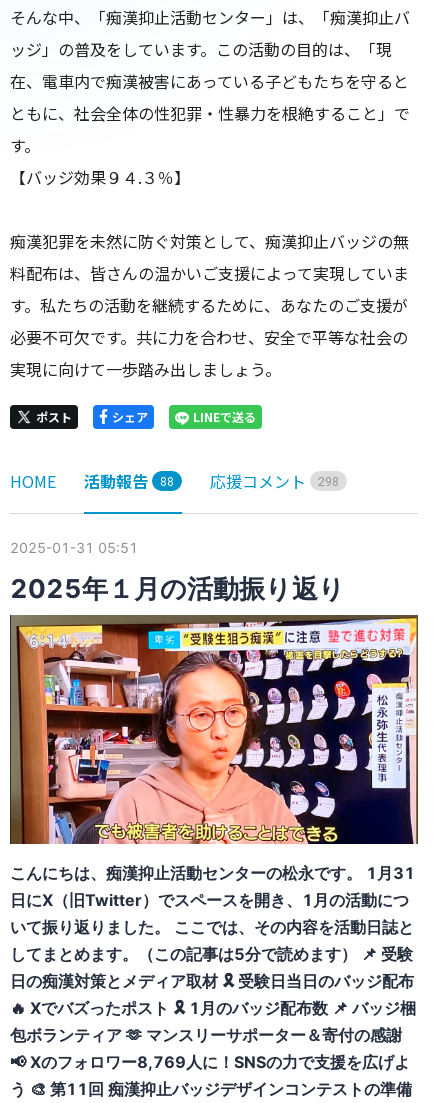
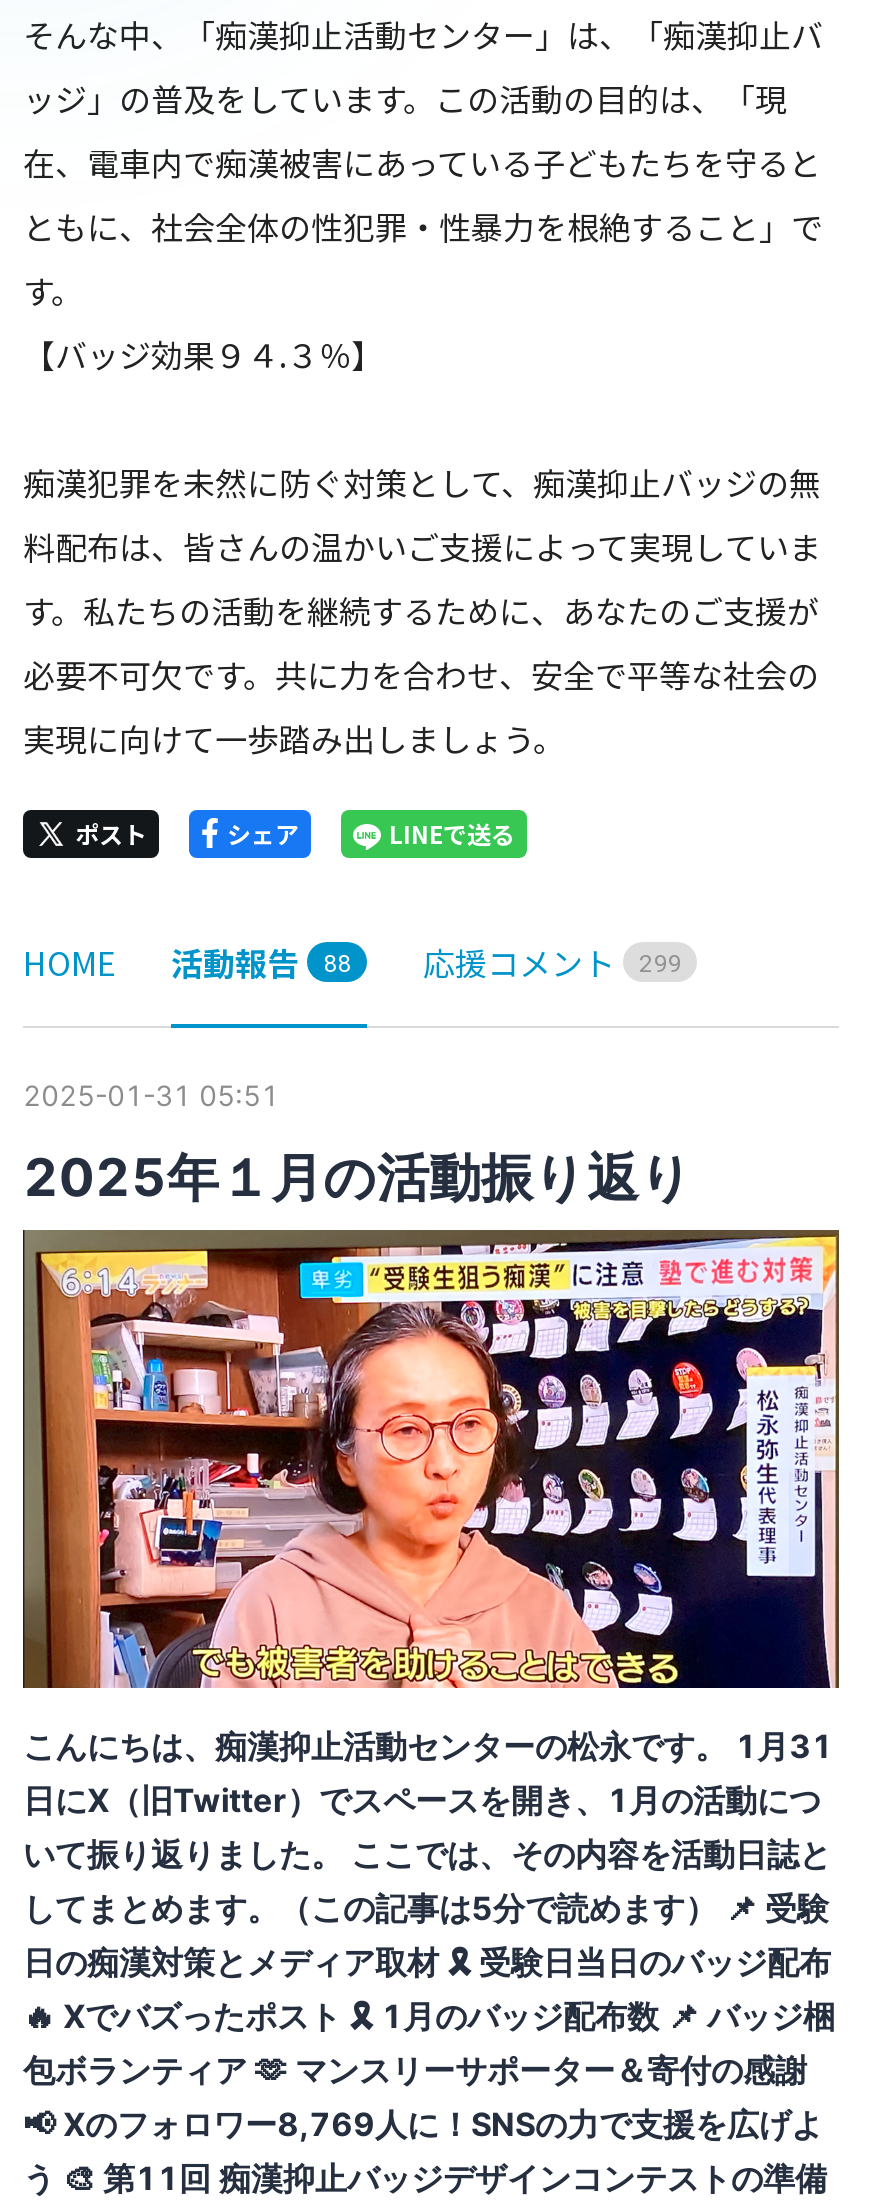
- 応援コメント 298
+ 応援コメント 299
